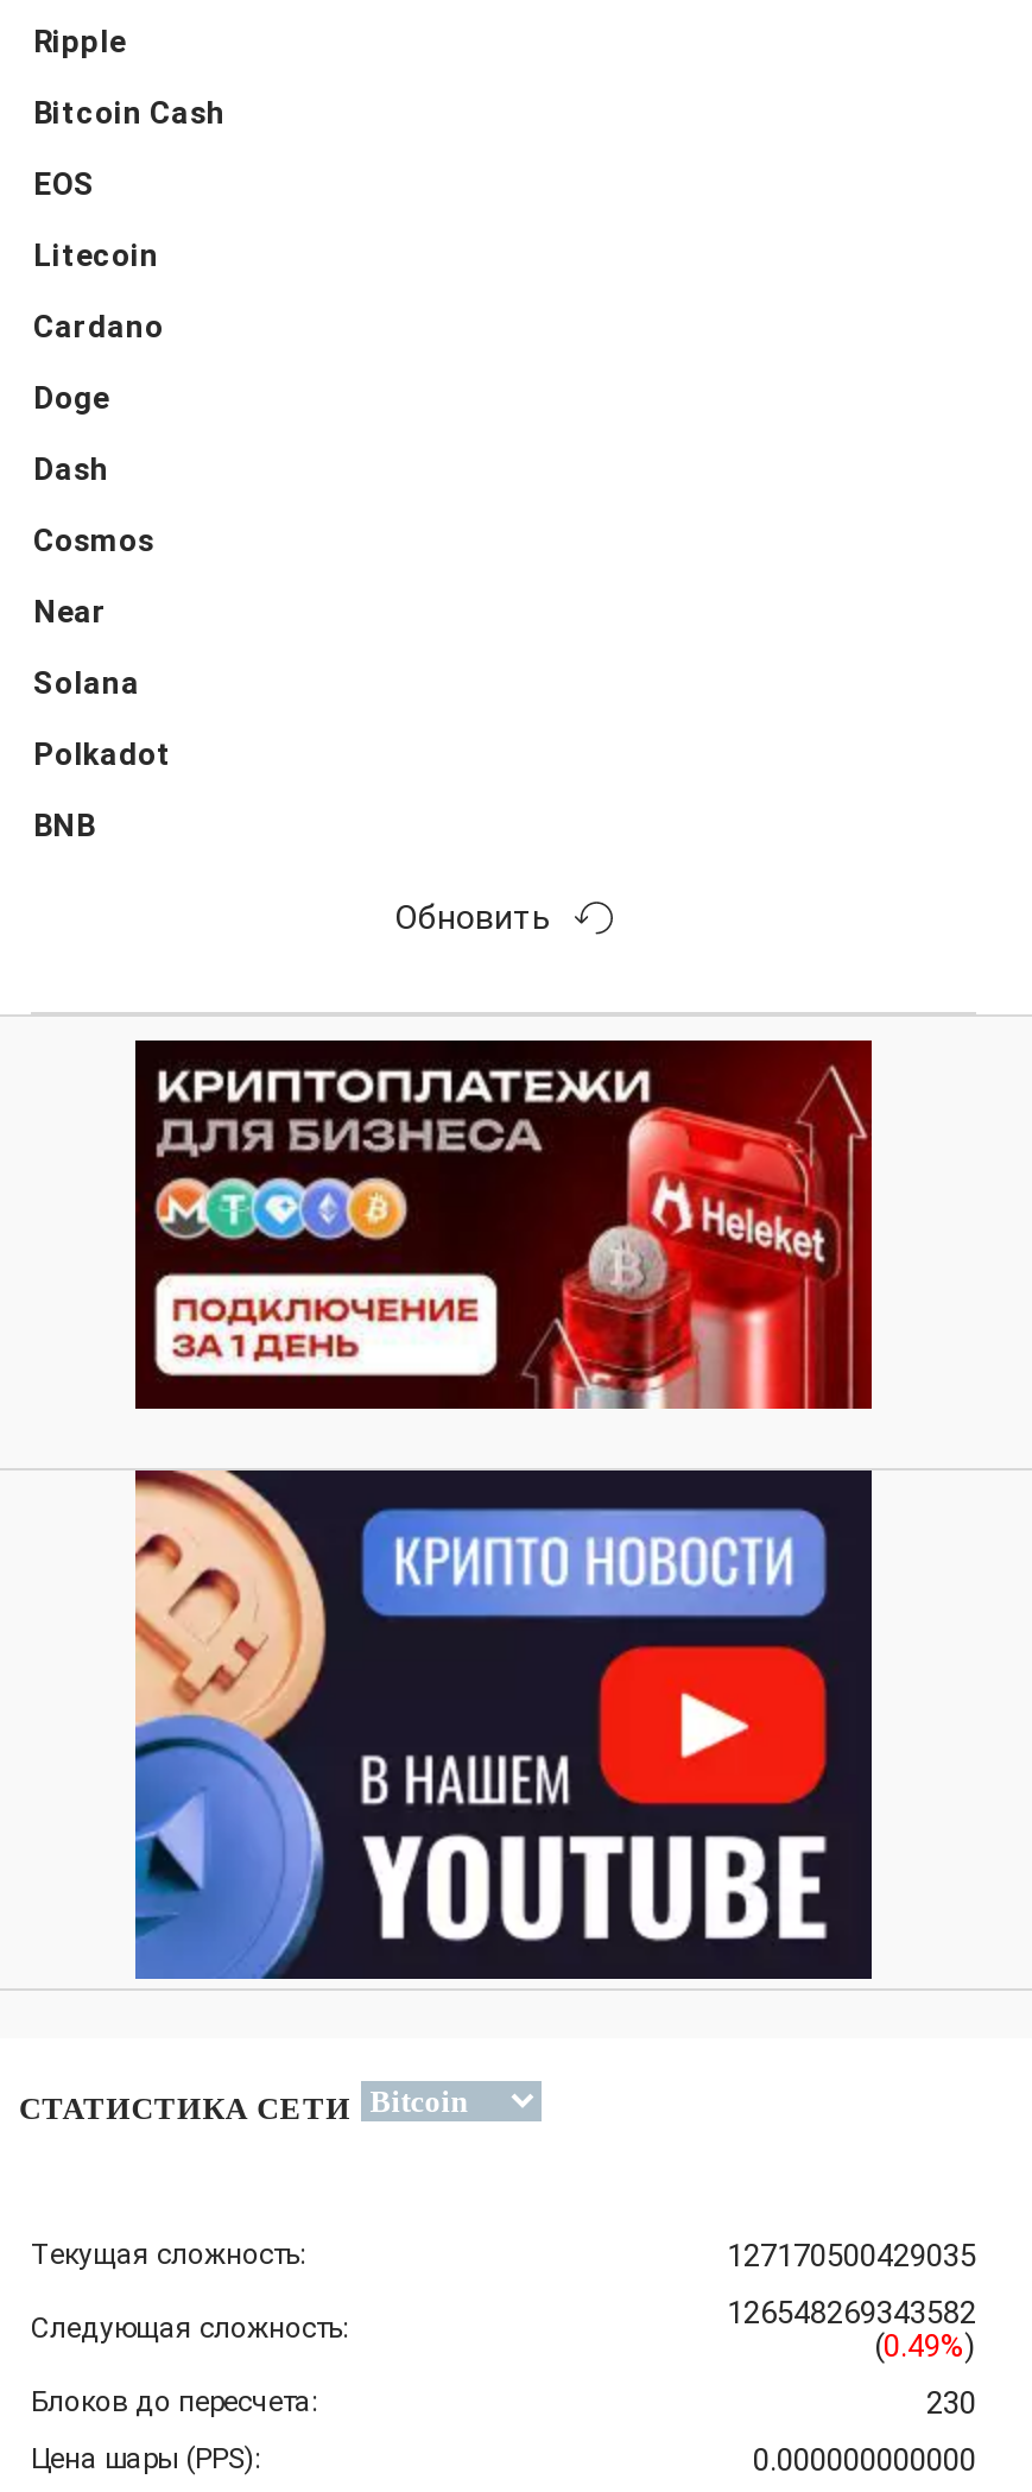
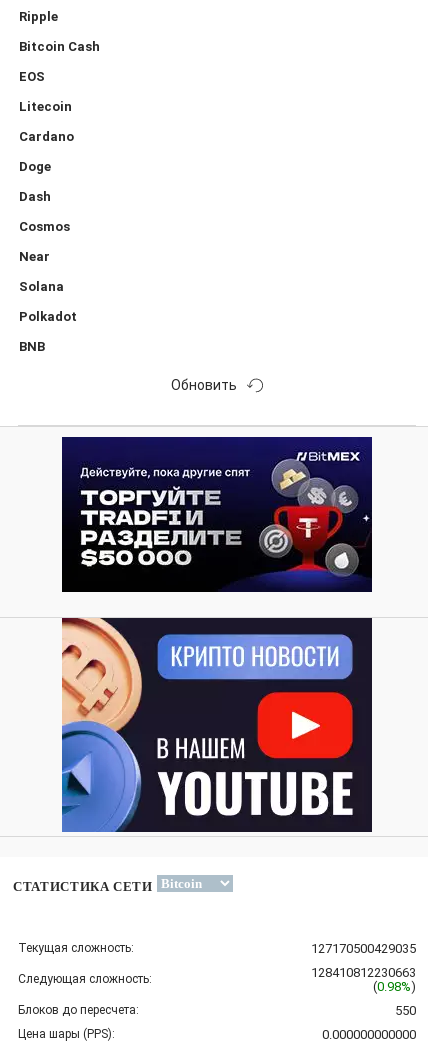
- [image]
+ [image]

- 126548269343582
+ 128410812230663

- (0.49%)
+ (0.98%)

- 230
+ 550
